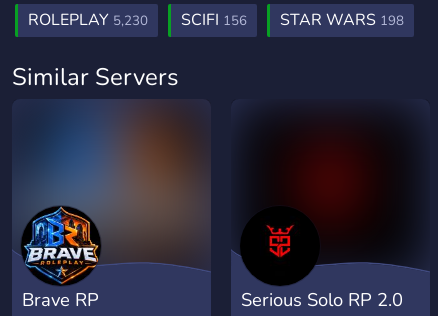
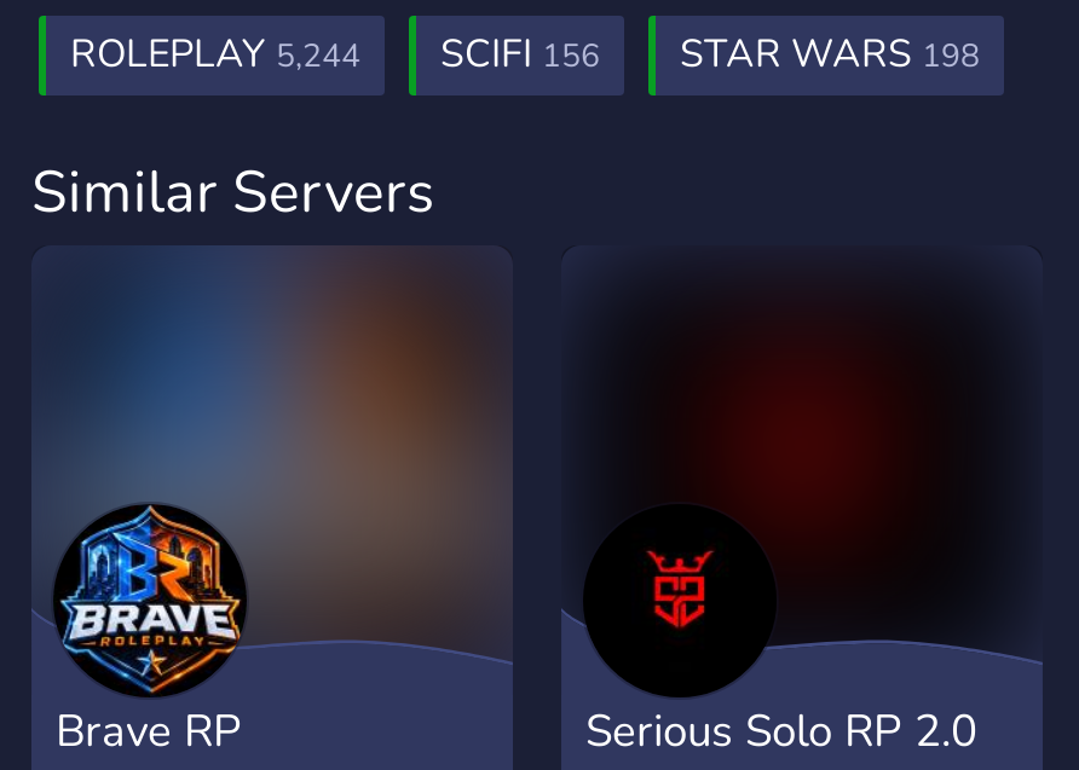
- ROLEPLAY 5,230 SCIFI 156 STAR WARS 198
+ ROLEPLAY 5,244 SCIFI 156 STAR WARS 198
